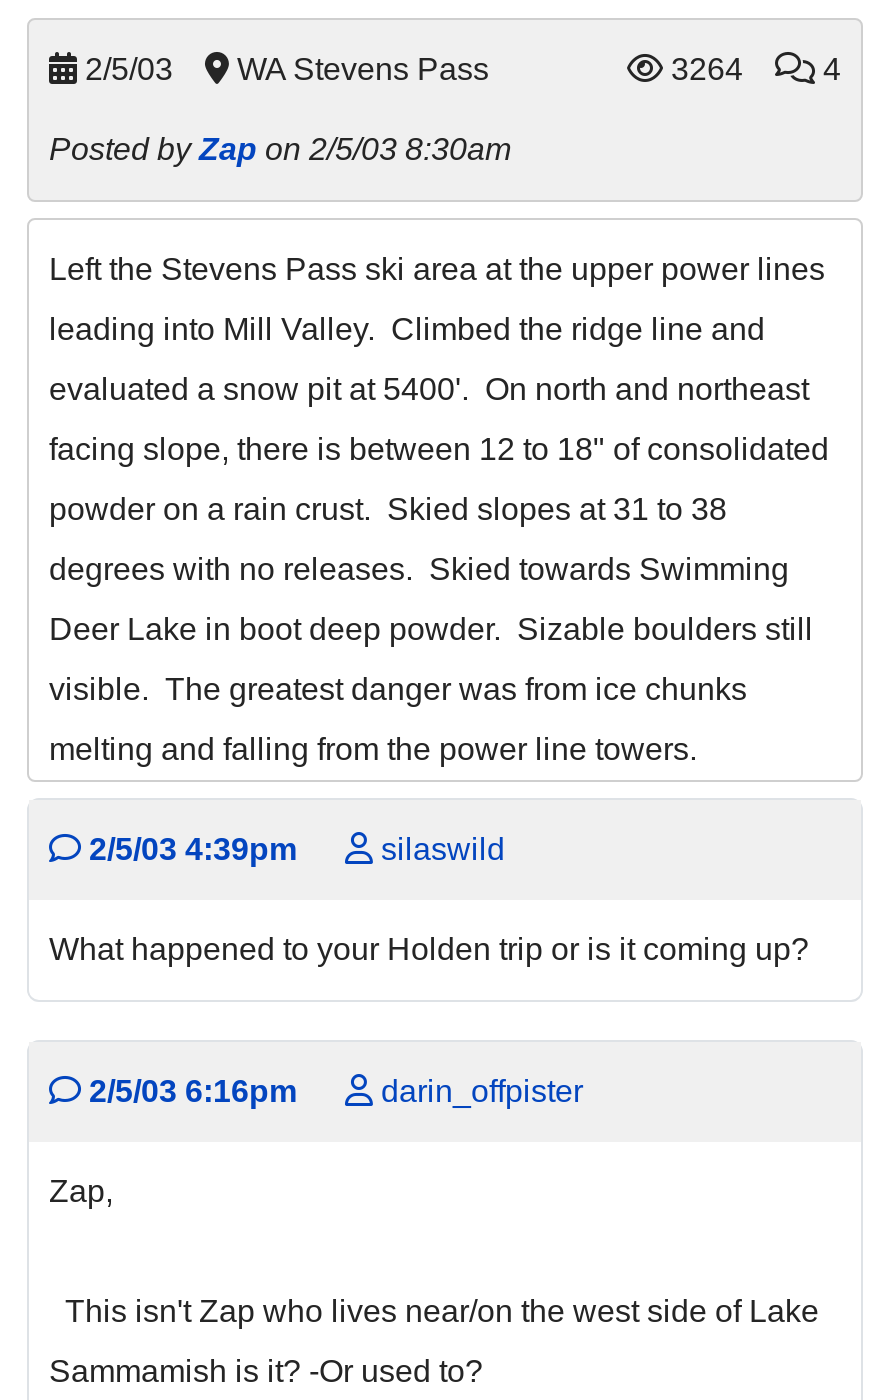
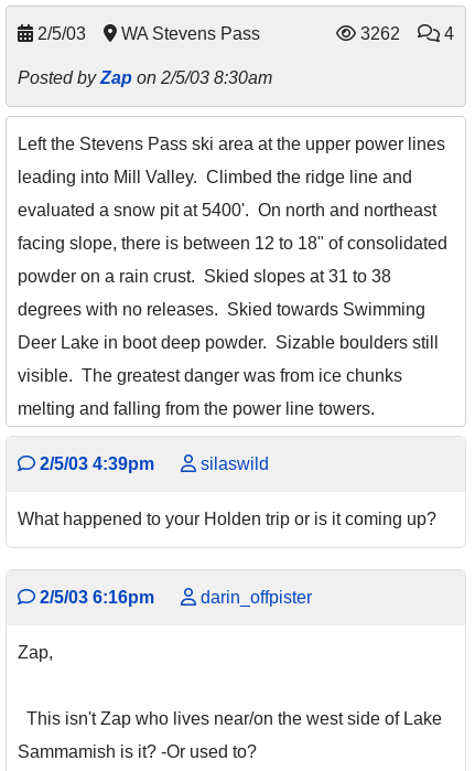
- 3264
+ 3262
